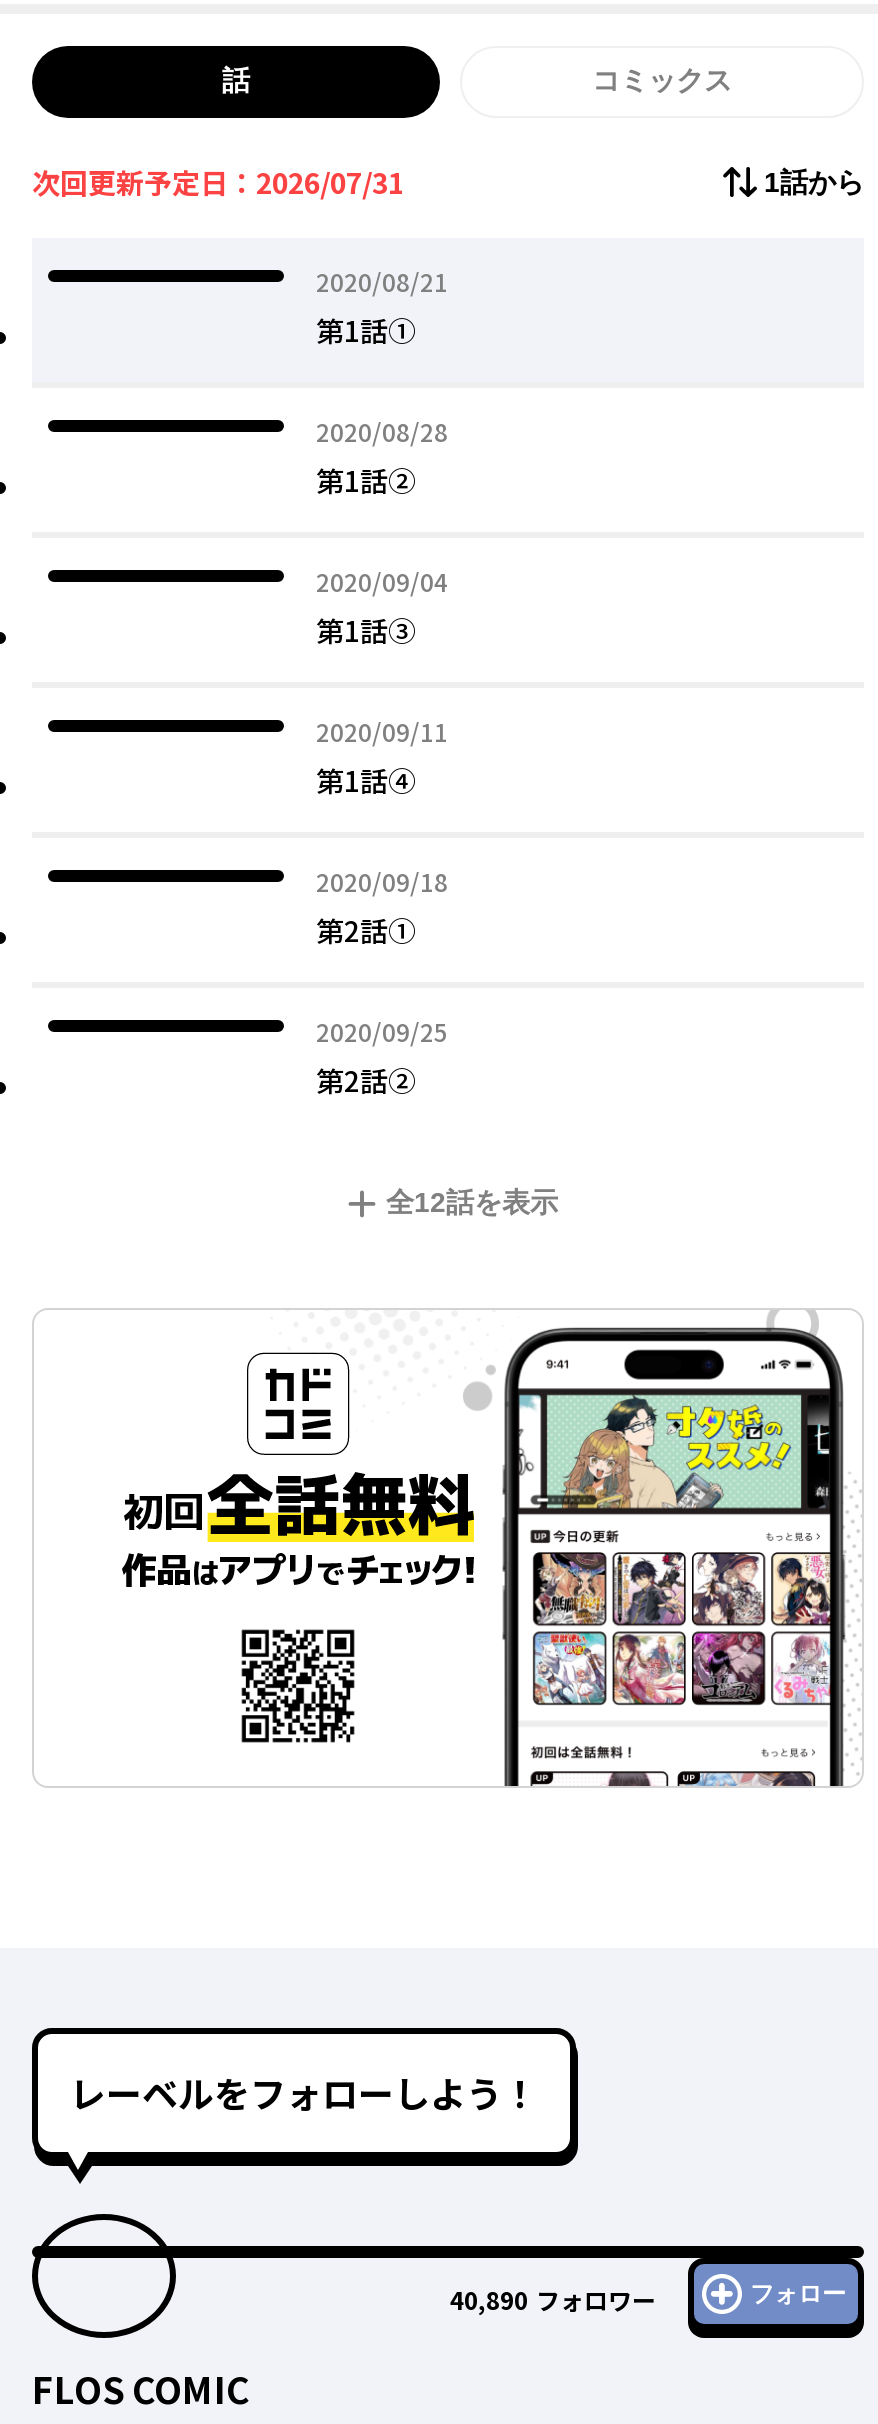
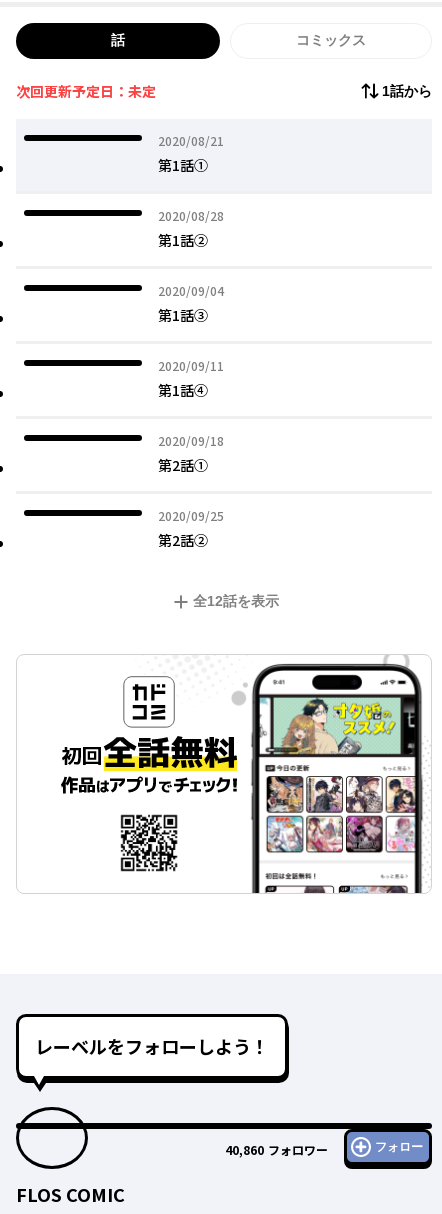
- 次回更新予定日：2026/07/31
+ 次回更新予定日：未定

- 40,890 フォロワー
+ 40,860 フォロワー
